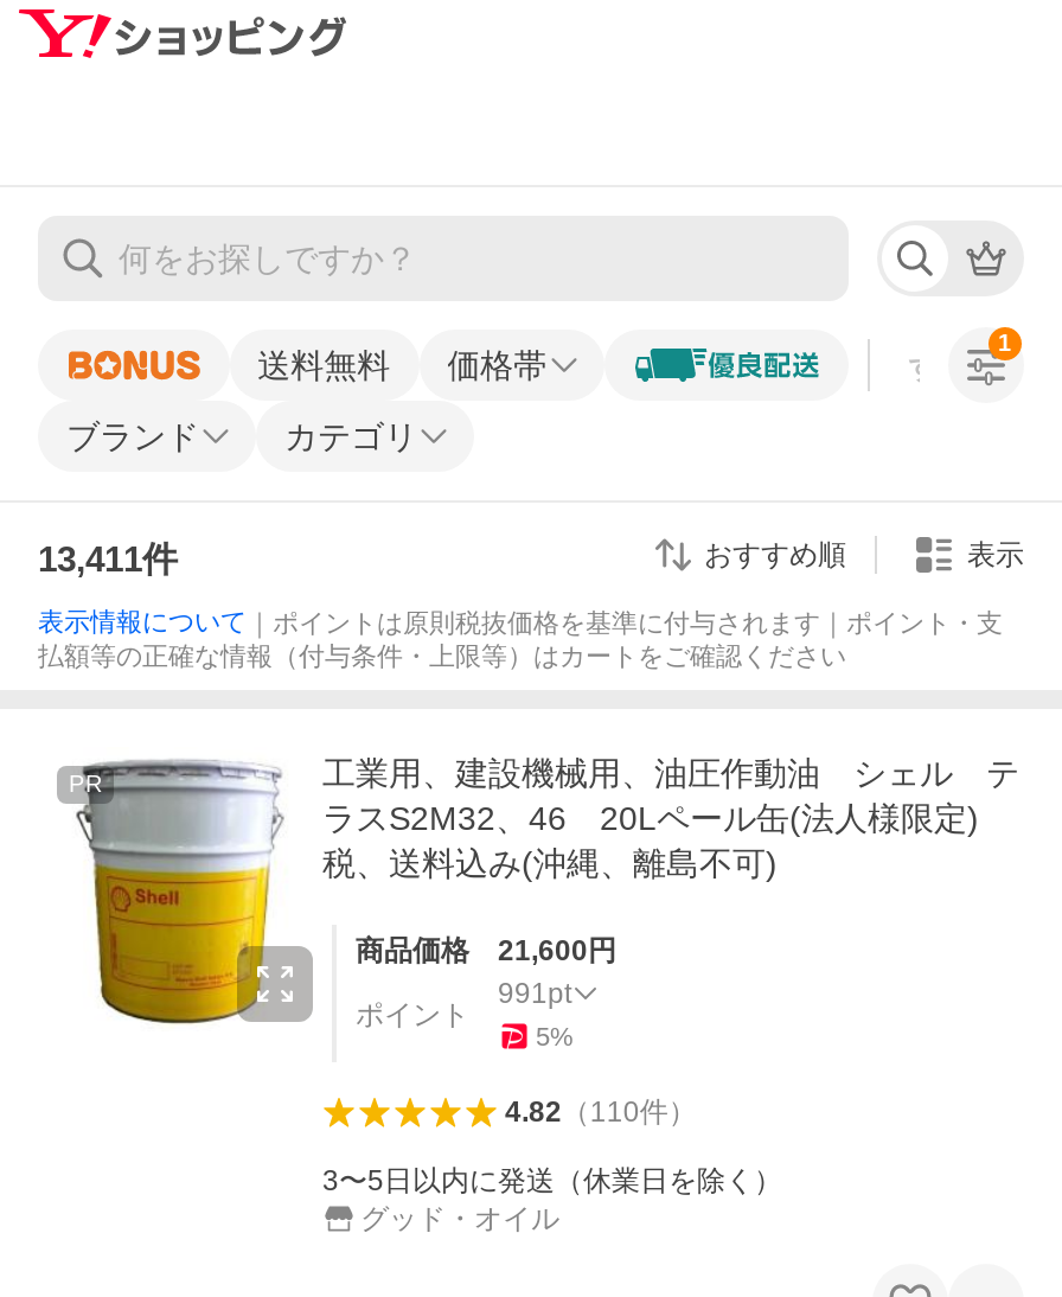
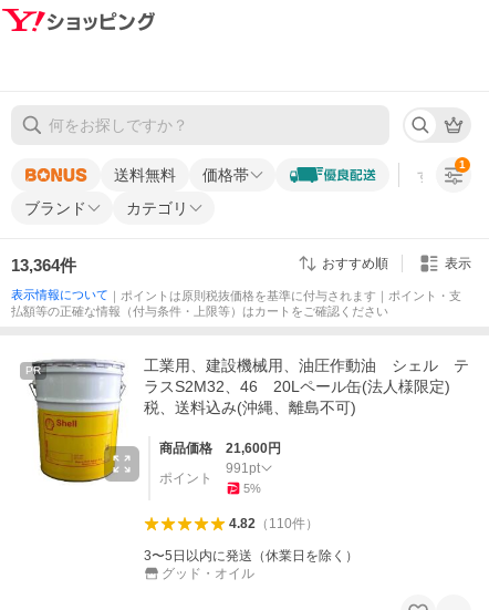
- 13,411件
+ 13,364件
